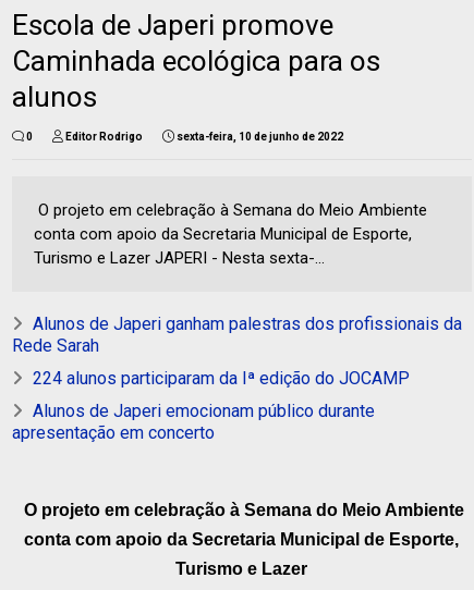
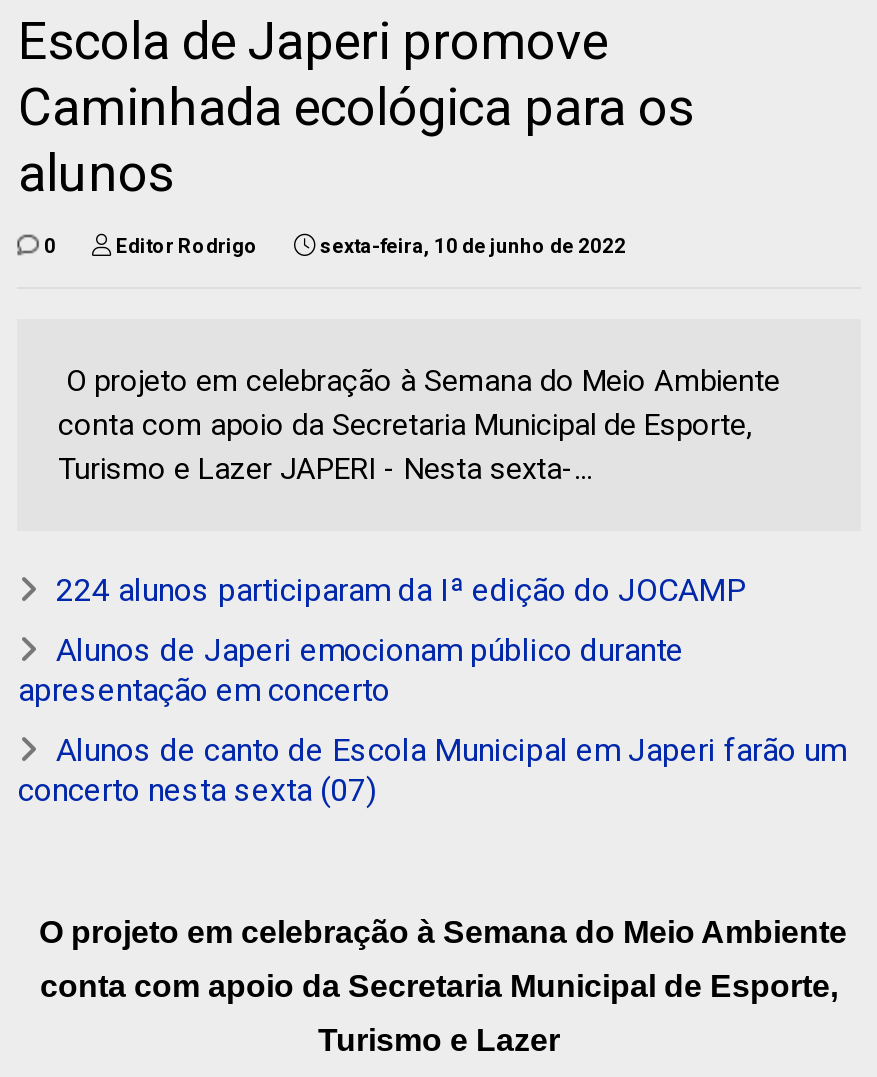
- Alunos de Japeri ganham palestras dos profissionais da
- Rede Sarah

moved up: 224 alunos participaram da Iª edição do JOCAMP | Alunos de Japeri emocionam público durante | apresentação em concerto

+ Alunos de canto de Escola Municipal em Japeri farão um
+ concerto nesta sexta (07)
